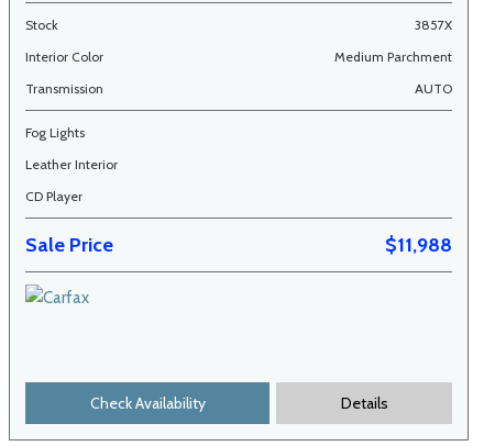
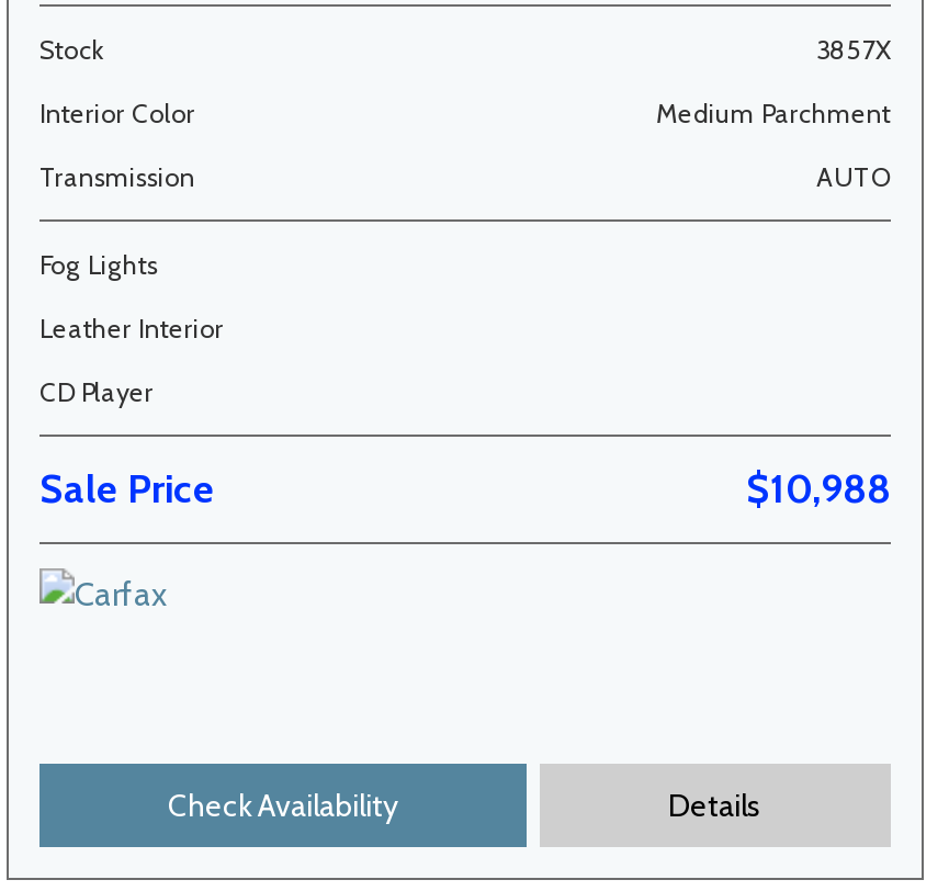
- $11,988
+ $10,988
